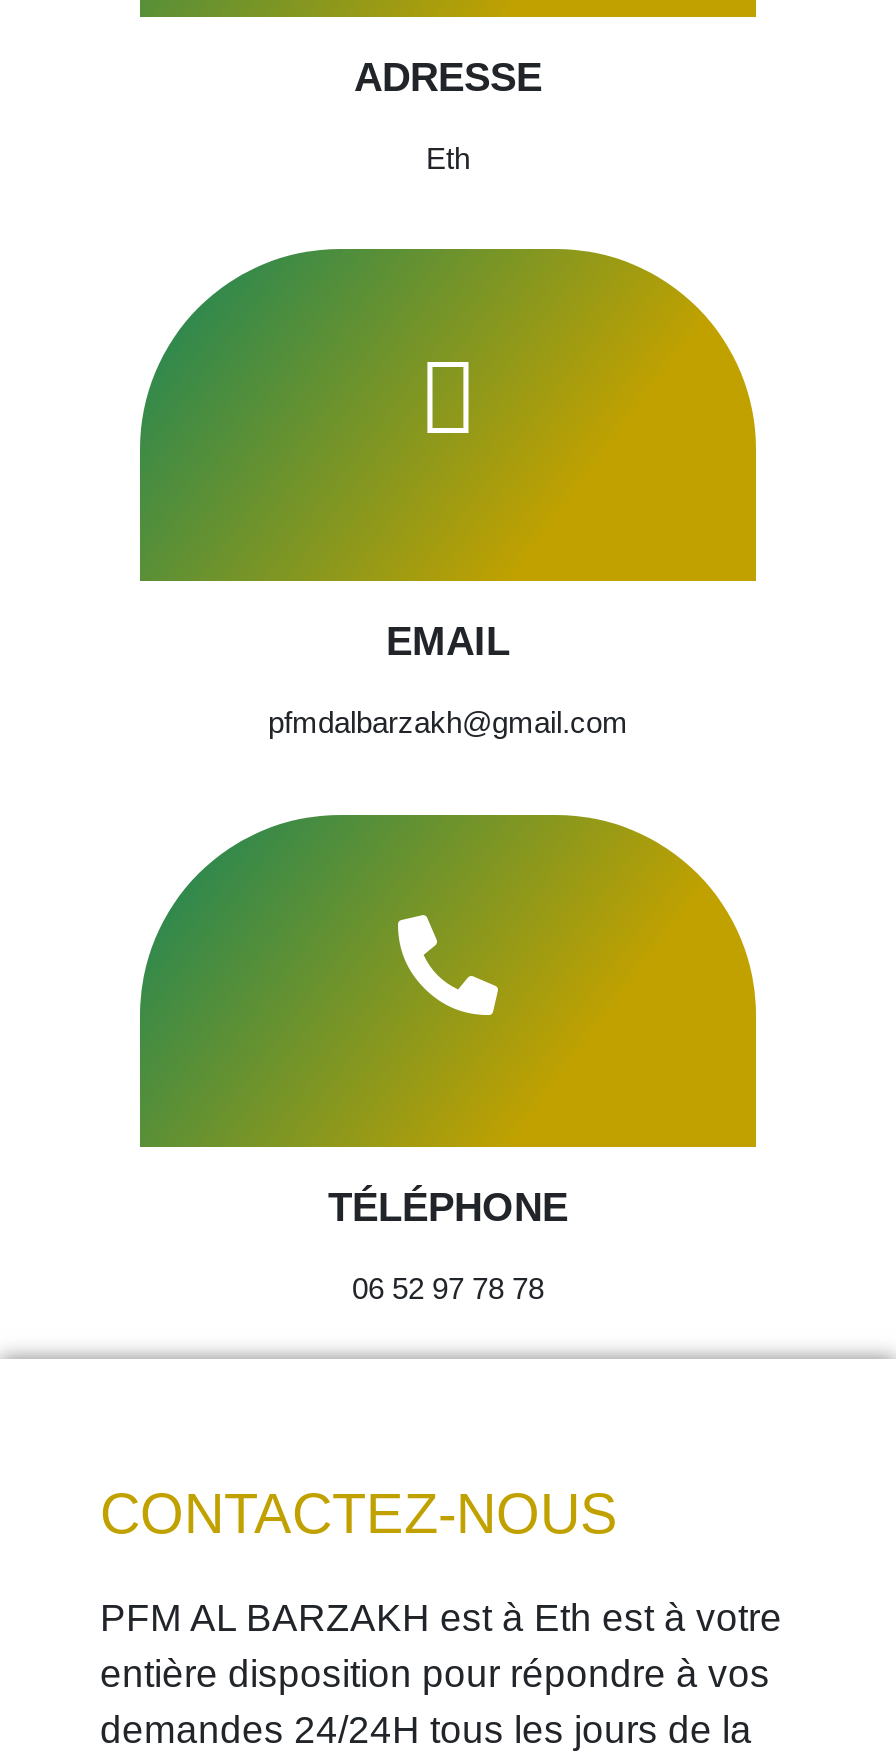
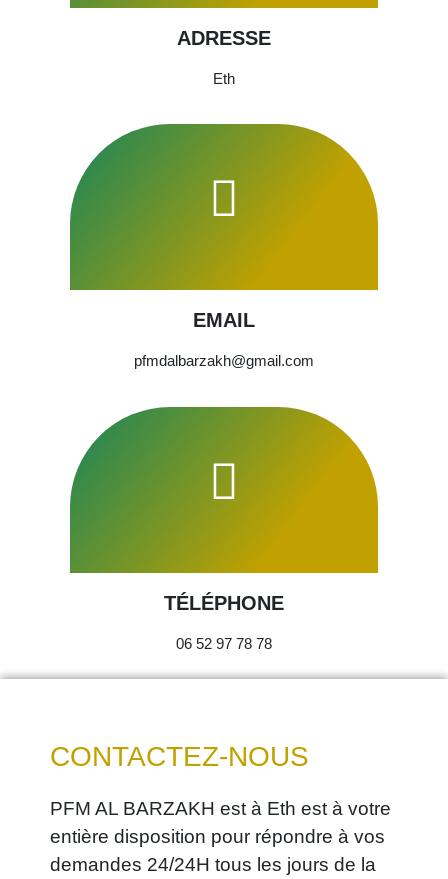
- [image]
+ [image]
